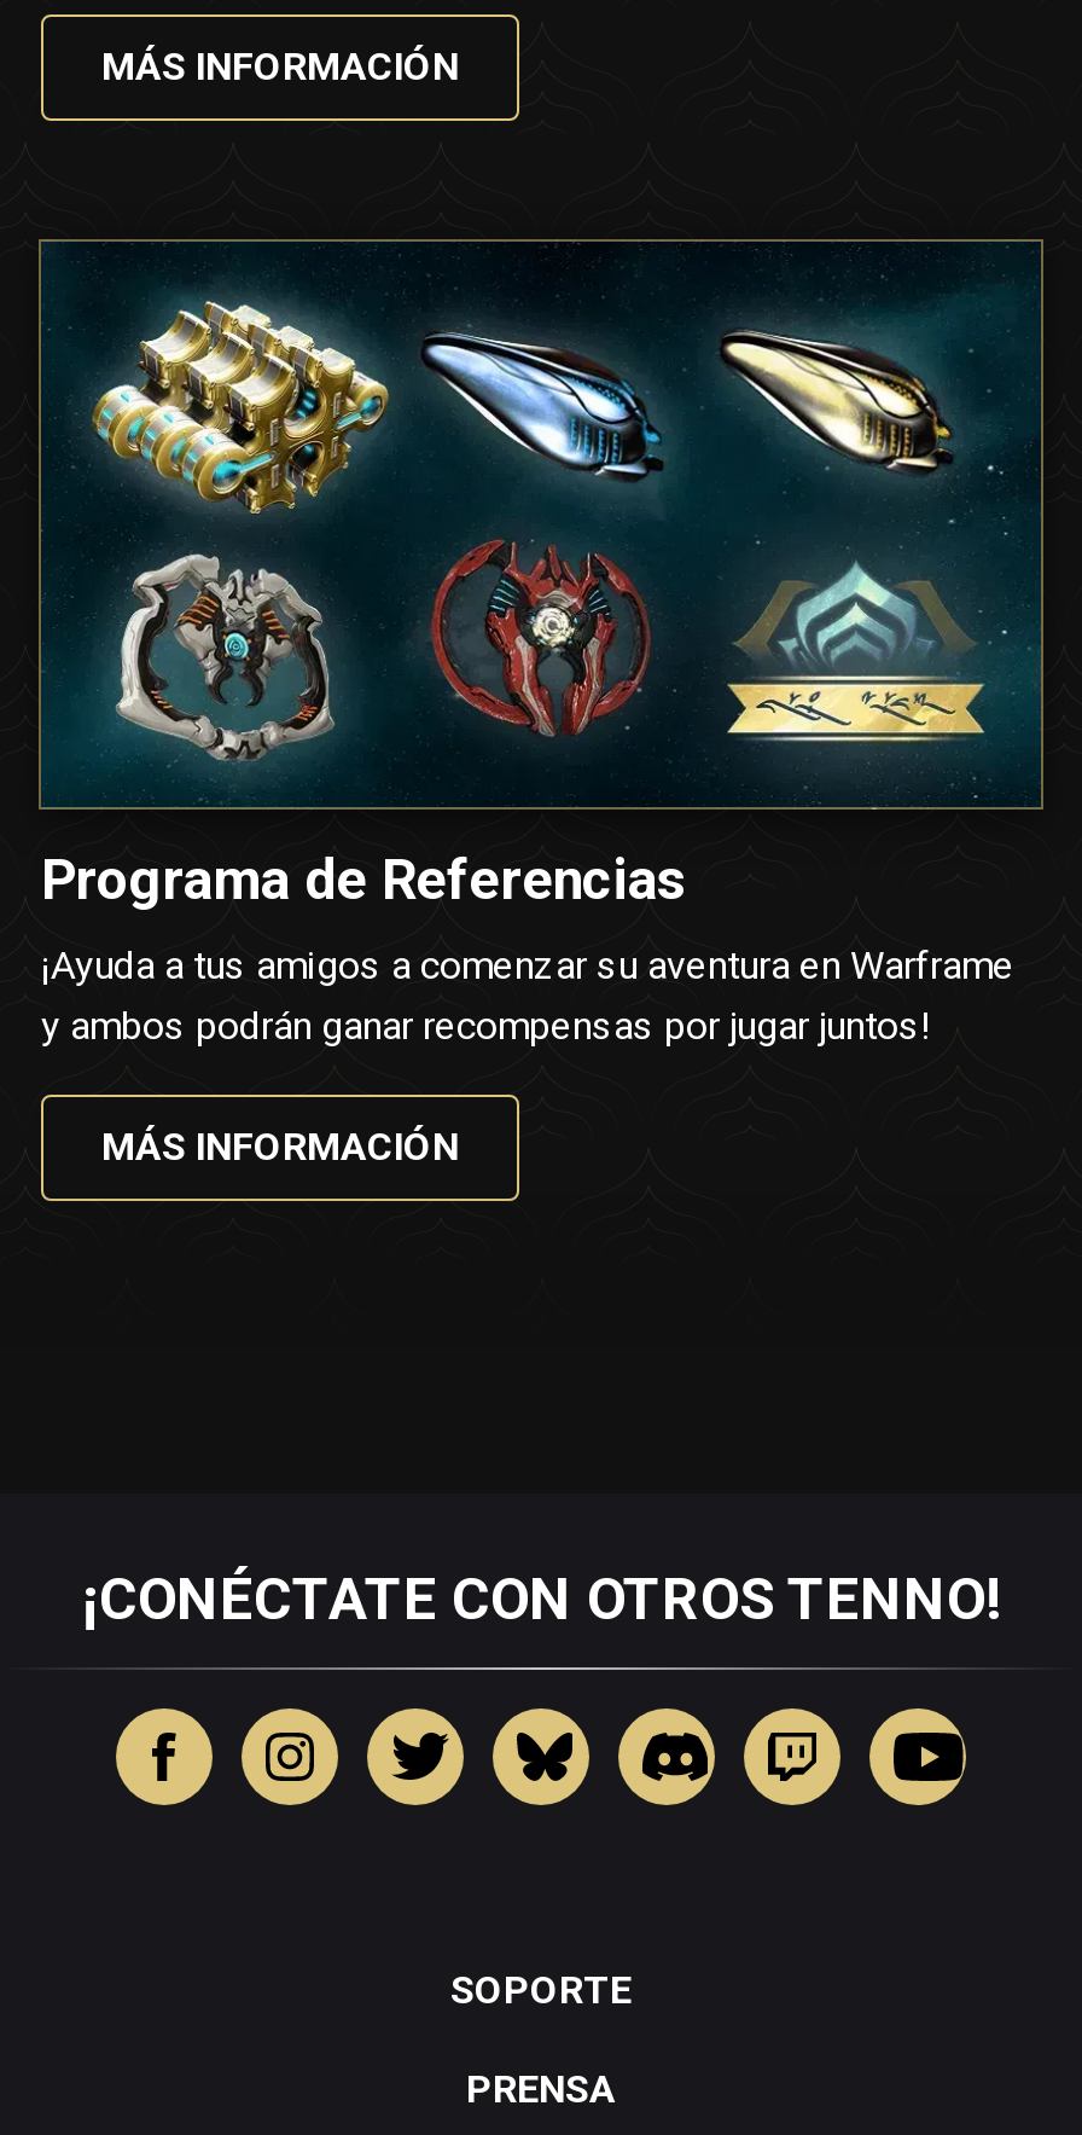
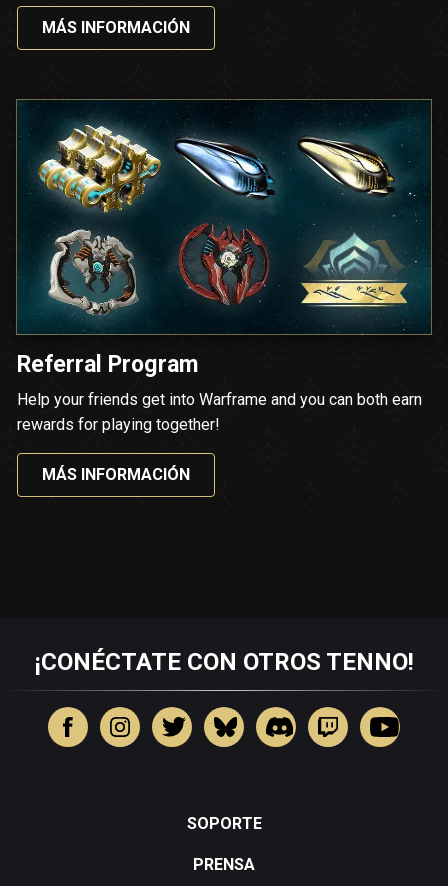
- Programa de Referencias
- ¡Ayuda a tus amigos a comenzar su aventura en Warframe
- y ambos podrán ganar recompensas por jugar juntos!
+ Referral Program
+ Help your friends get into Warframe and you can both earn
+ rewards for playing together!
